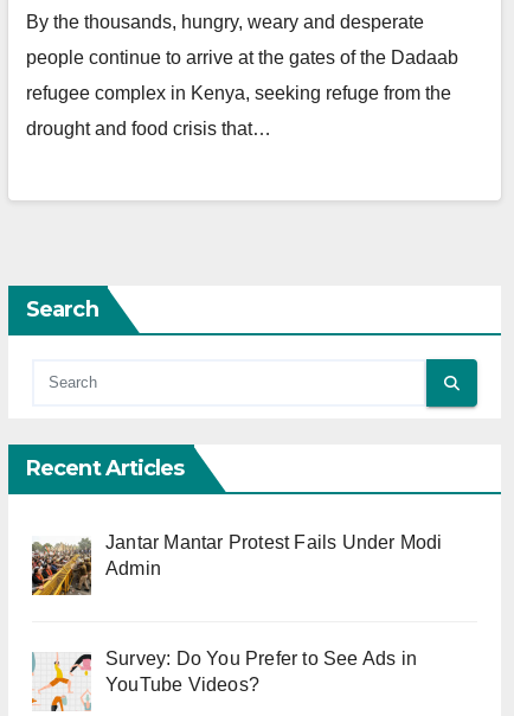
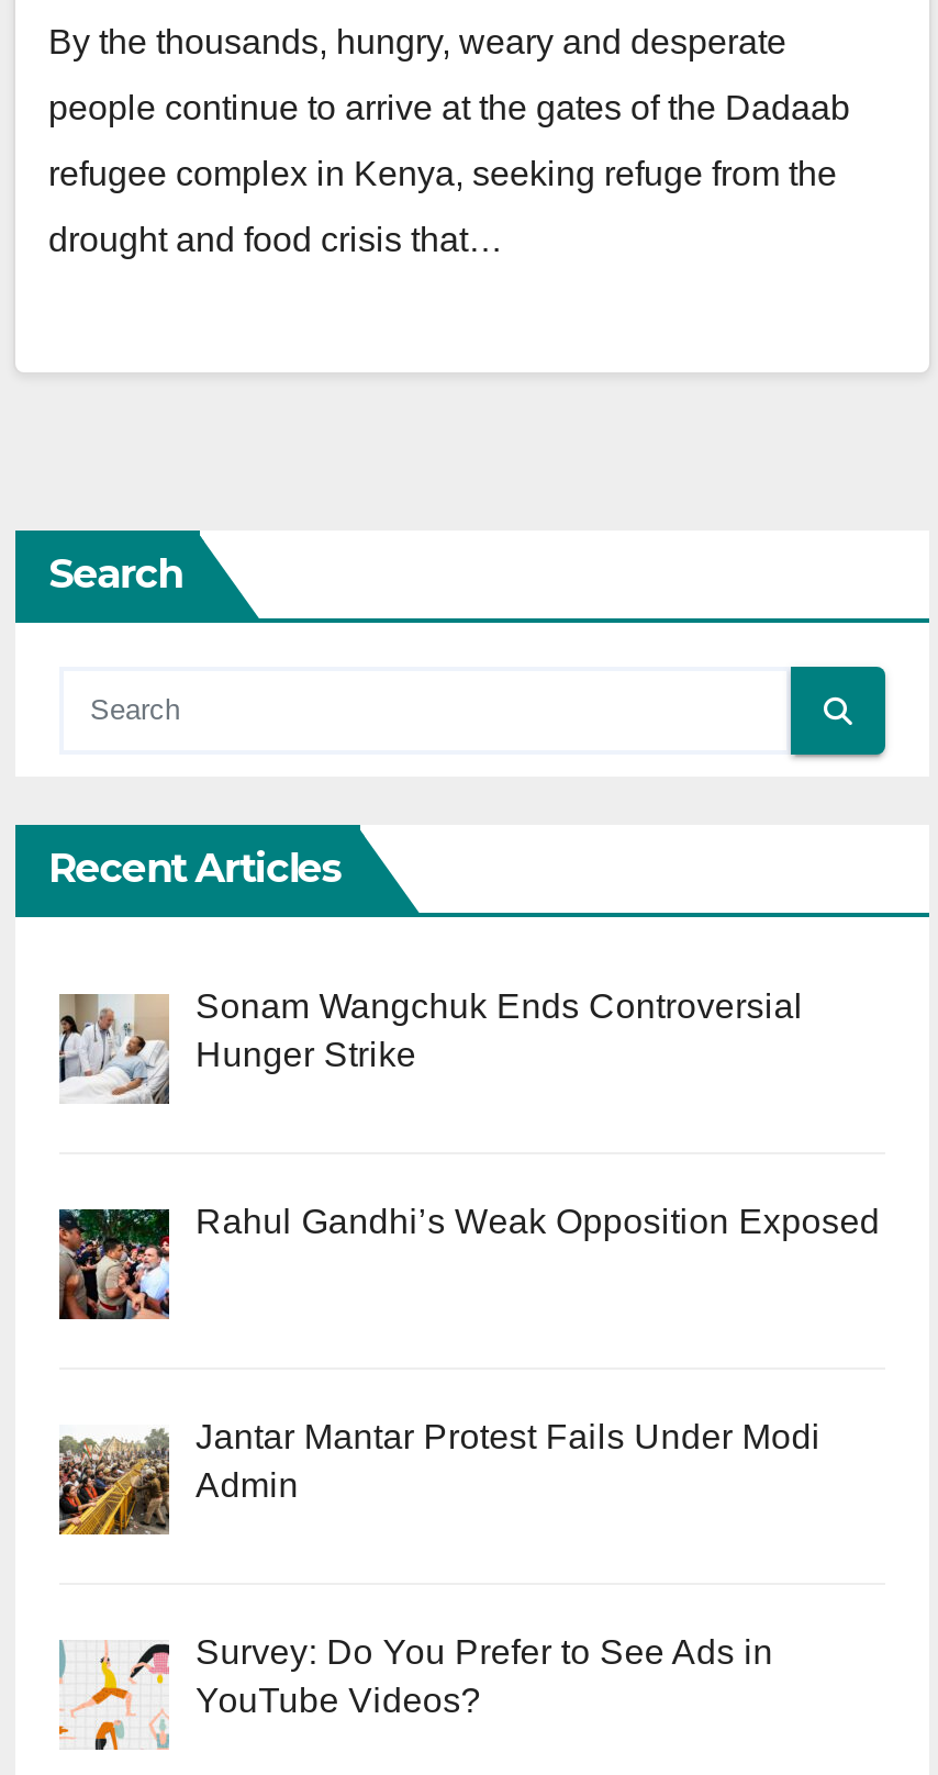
+ [image]
+ Rahul Gandhi’s Weak Opposition Exposed

+ [image]
+ Sonam Wangchuk Ends Controversial
+ Hunger Strike
